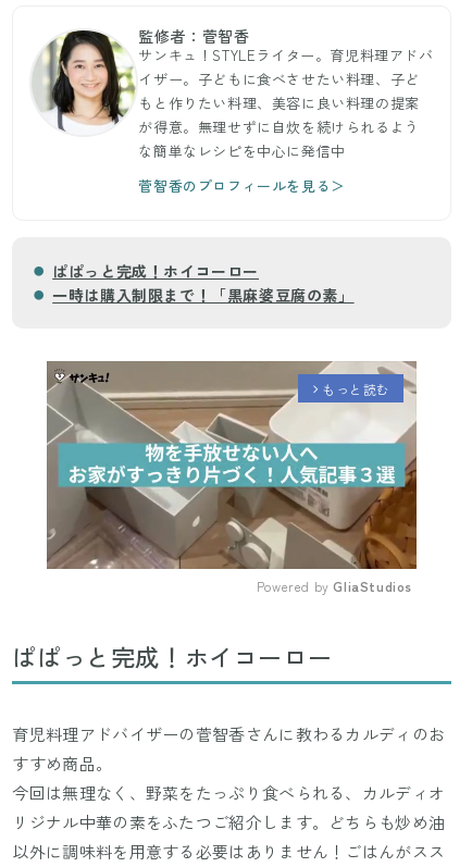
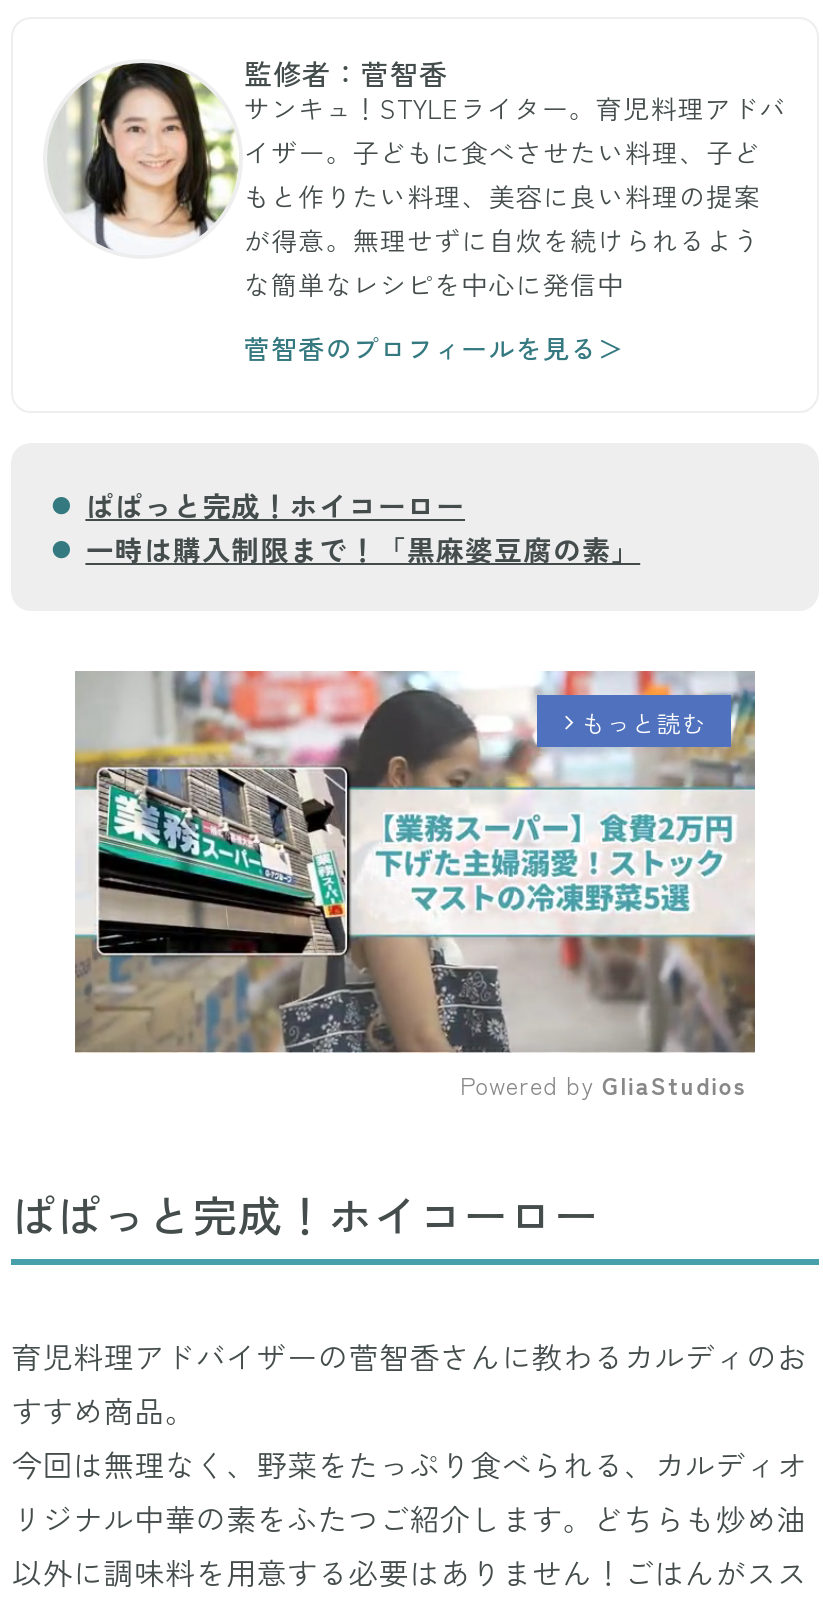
- [image]
+ [image]
